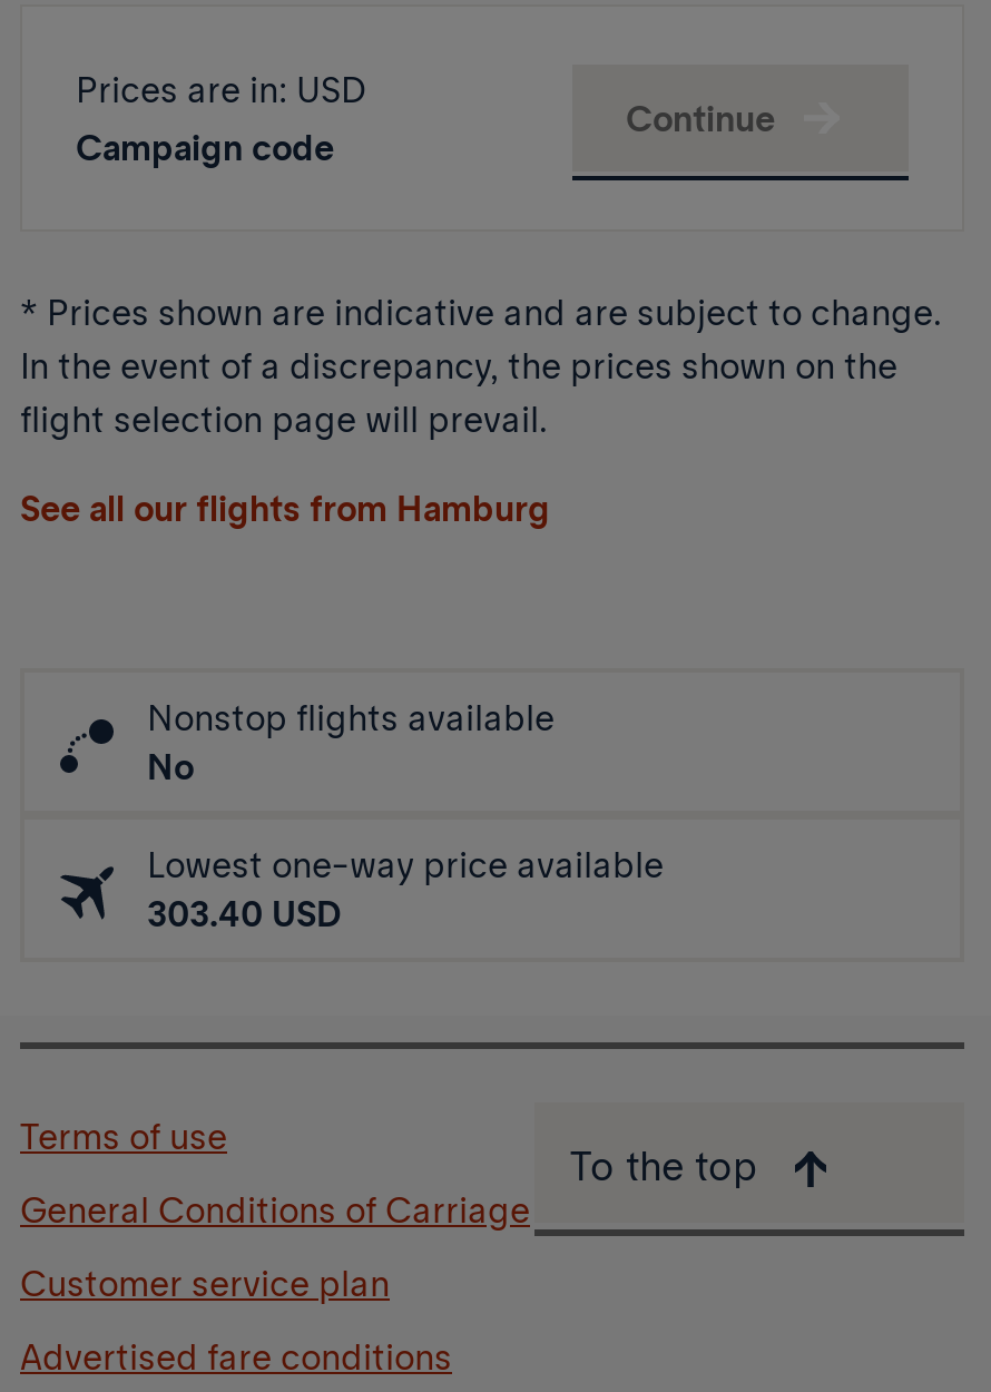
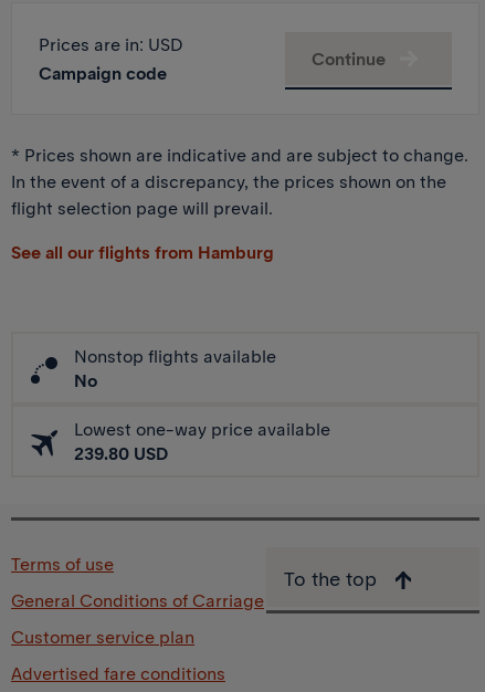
- 303.40 USD
+ 239.80 USD
